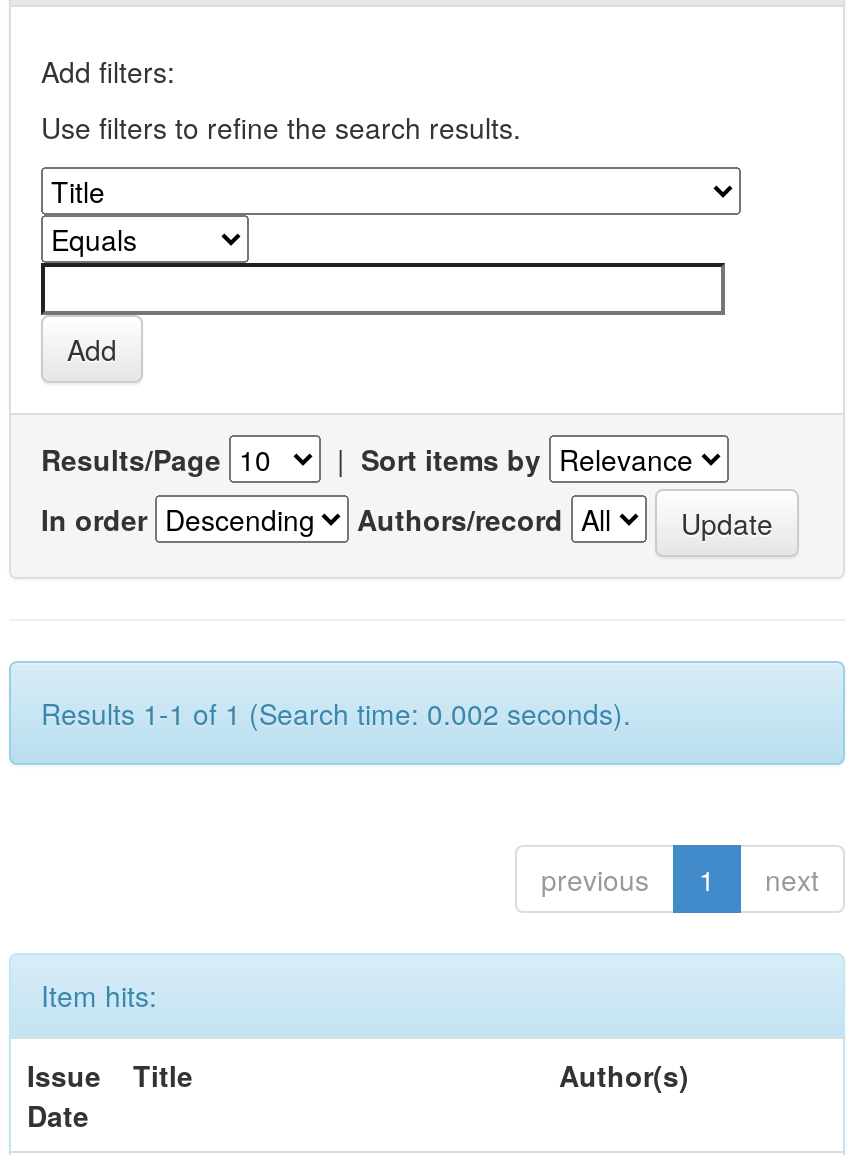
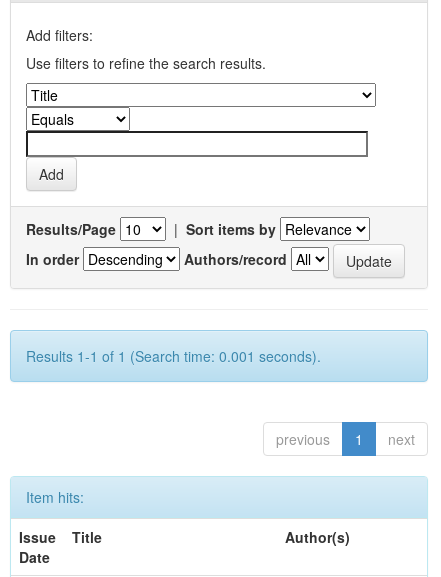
- Results 1-1 of 1 (Search time: 0.002 seconds).
+ Results 1-1 of 1 (Search time: 0.001 seconds).
